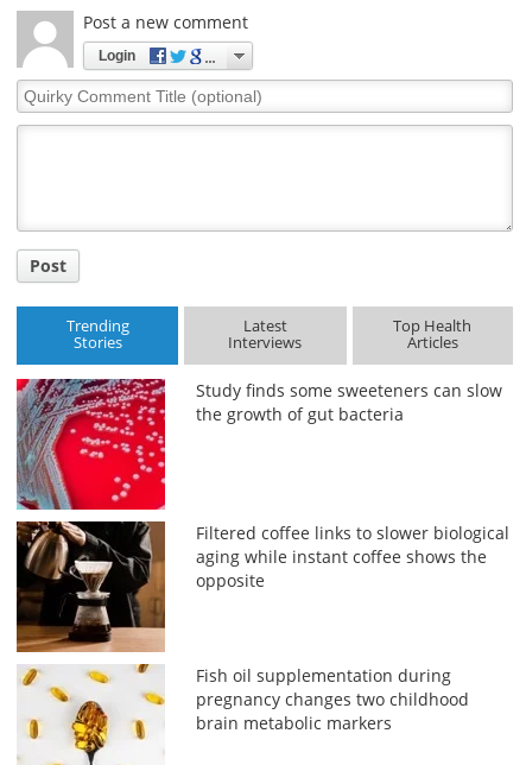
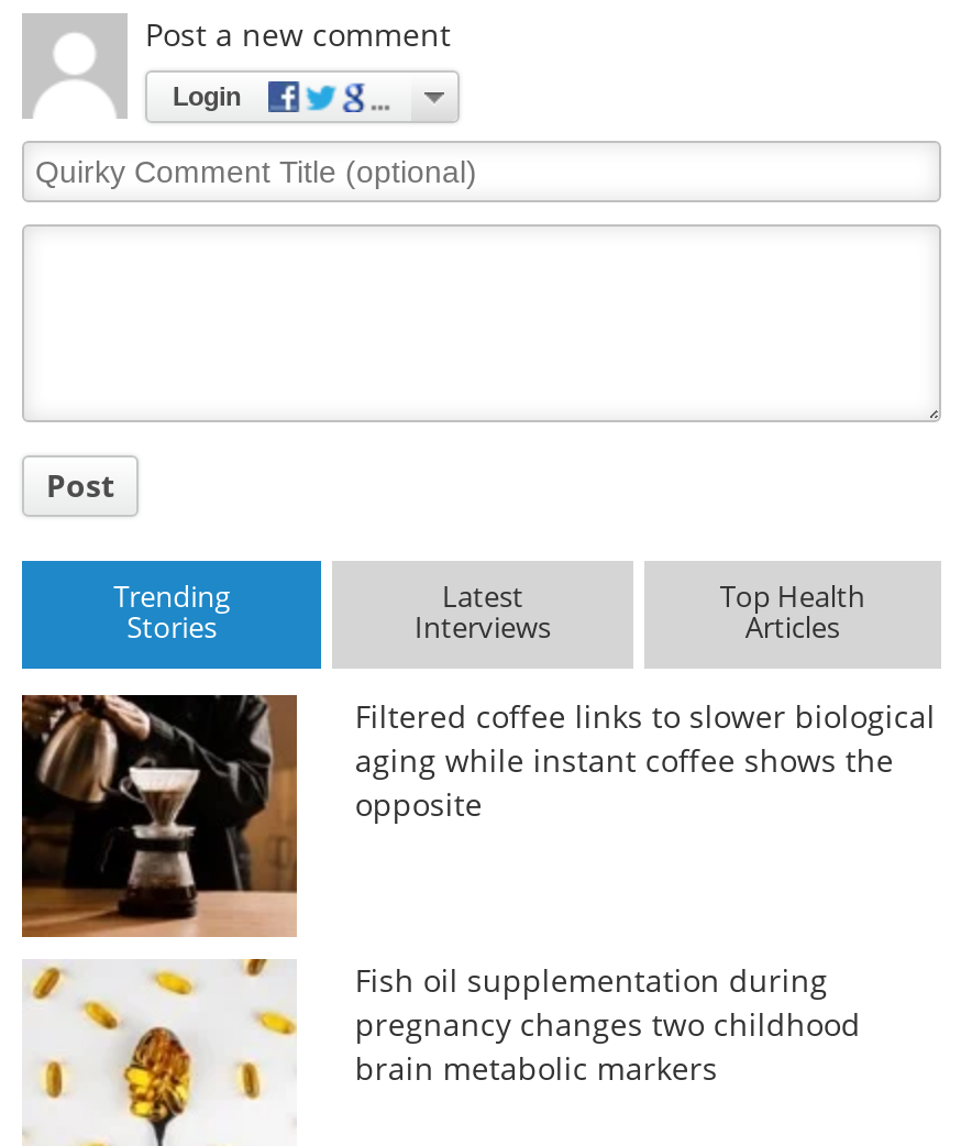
- [image]
- Study finds some sweeteners can slow
- the growth of gut bacteria
